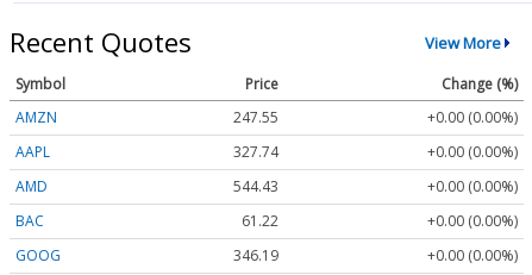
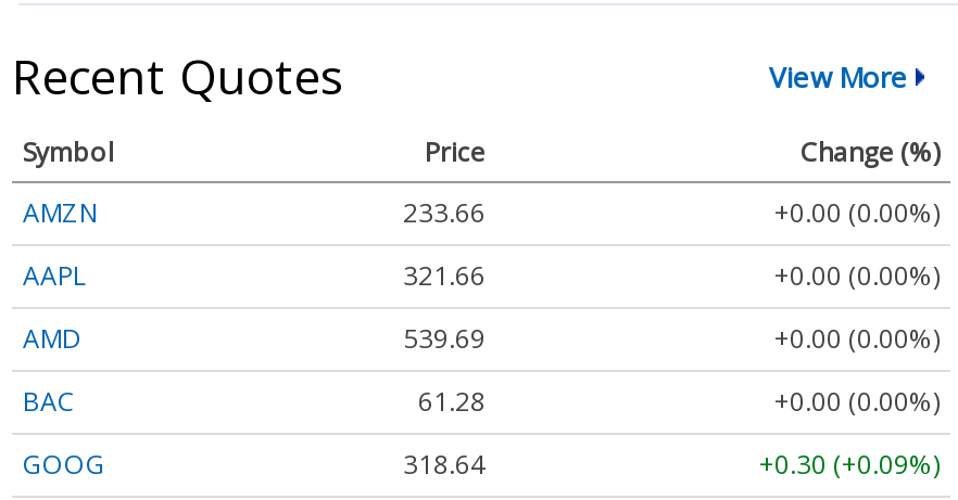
- 247.55
+ 233.66

- 327.74
+ 321.66

- 544.43
+ 539.69

- 61.22
+ 61.28

- 346.19
+ 318.64

- +0.00 (0.00%)
+ +0.30 (+0.09%)
